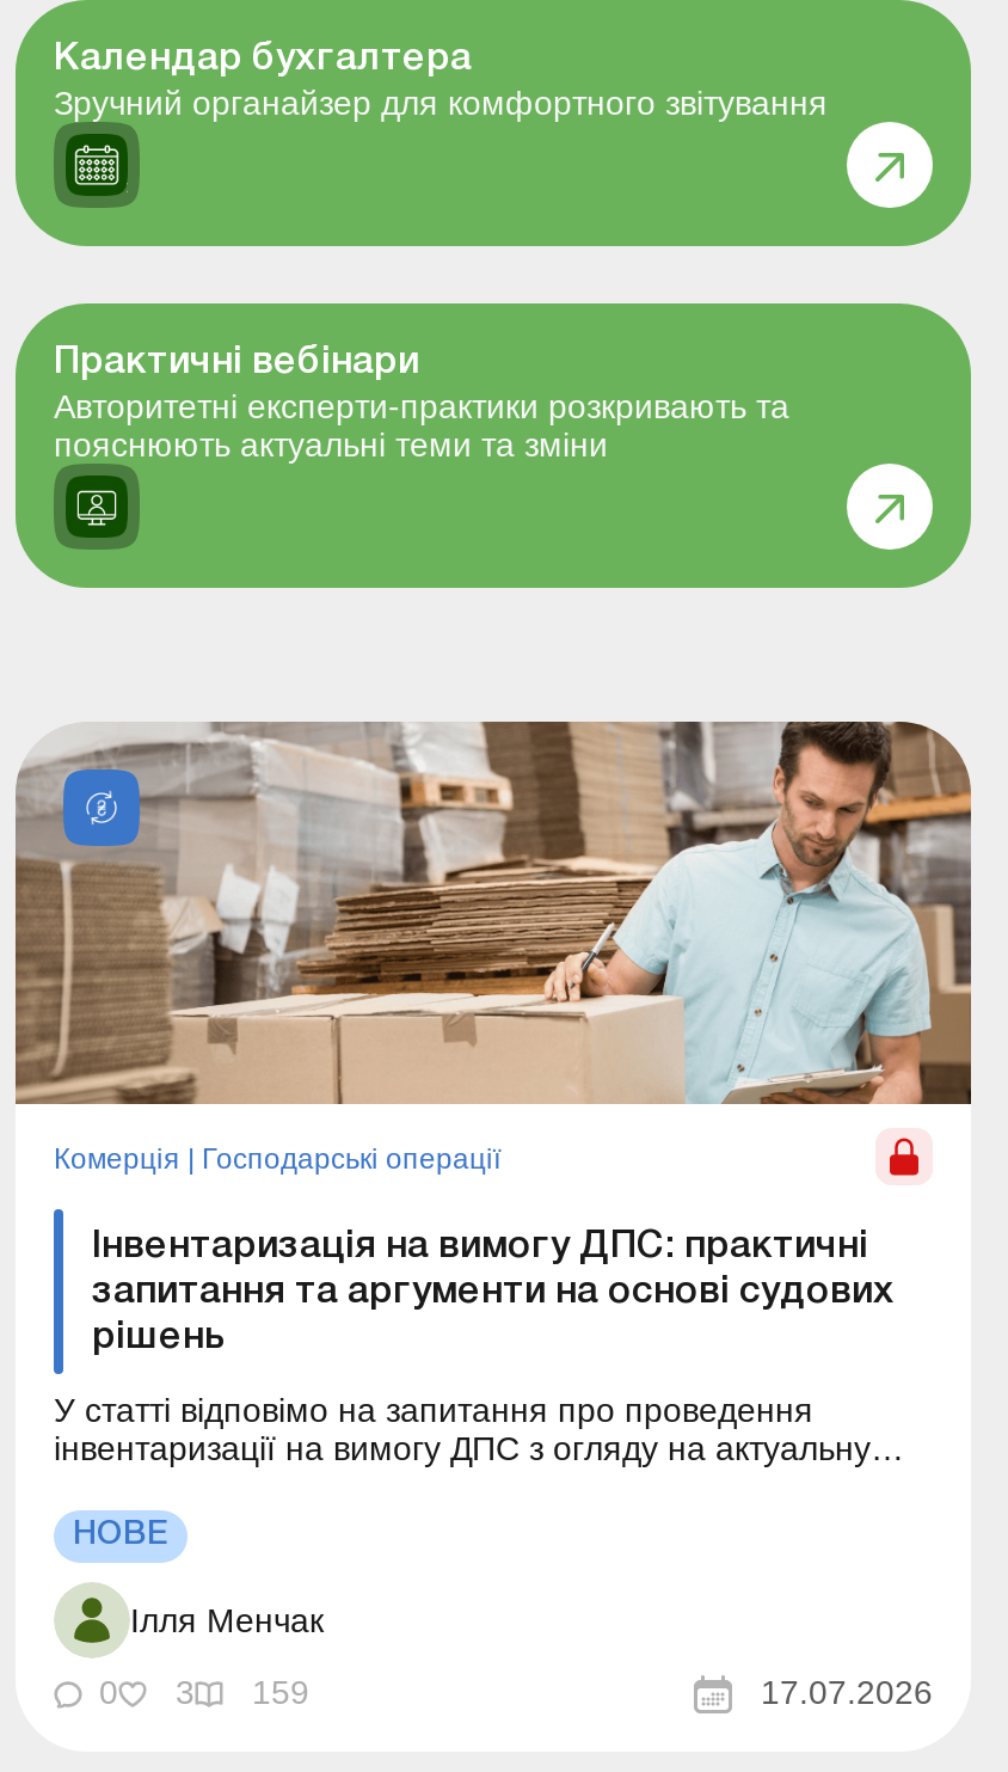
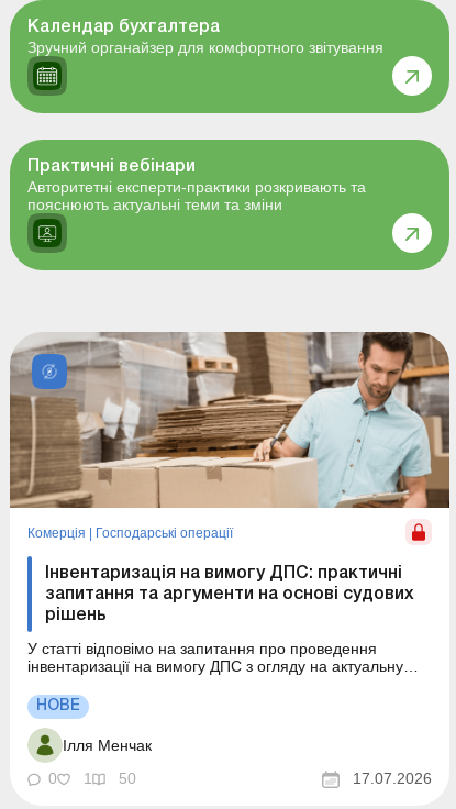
- 3
+ 1

- 159
+ 50
